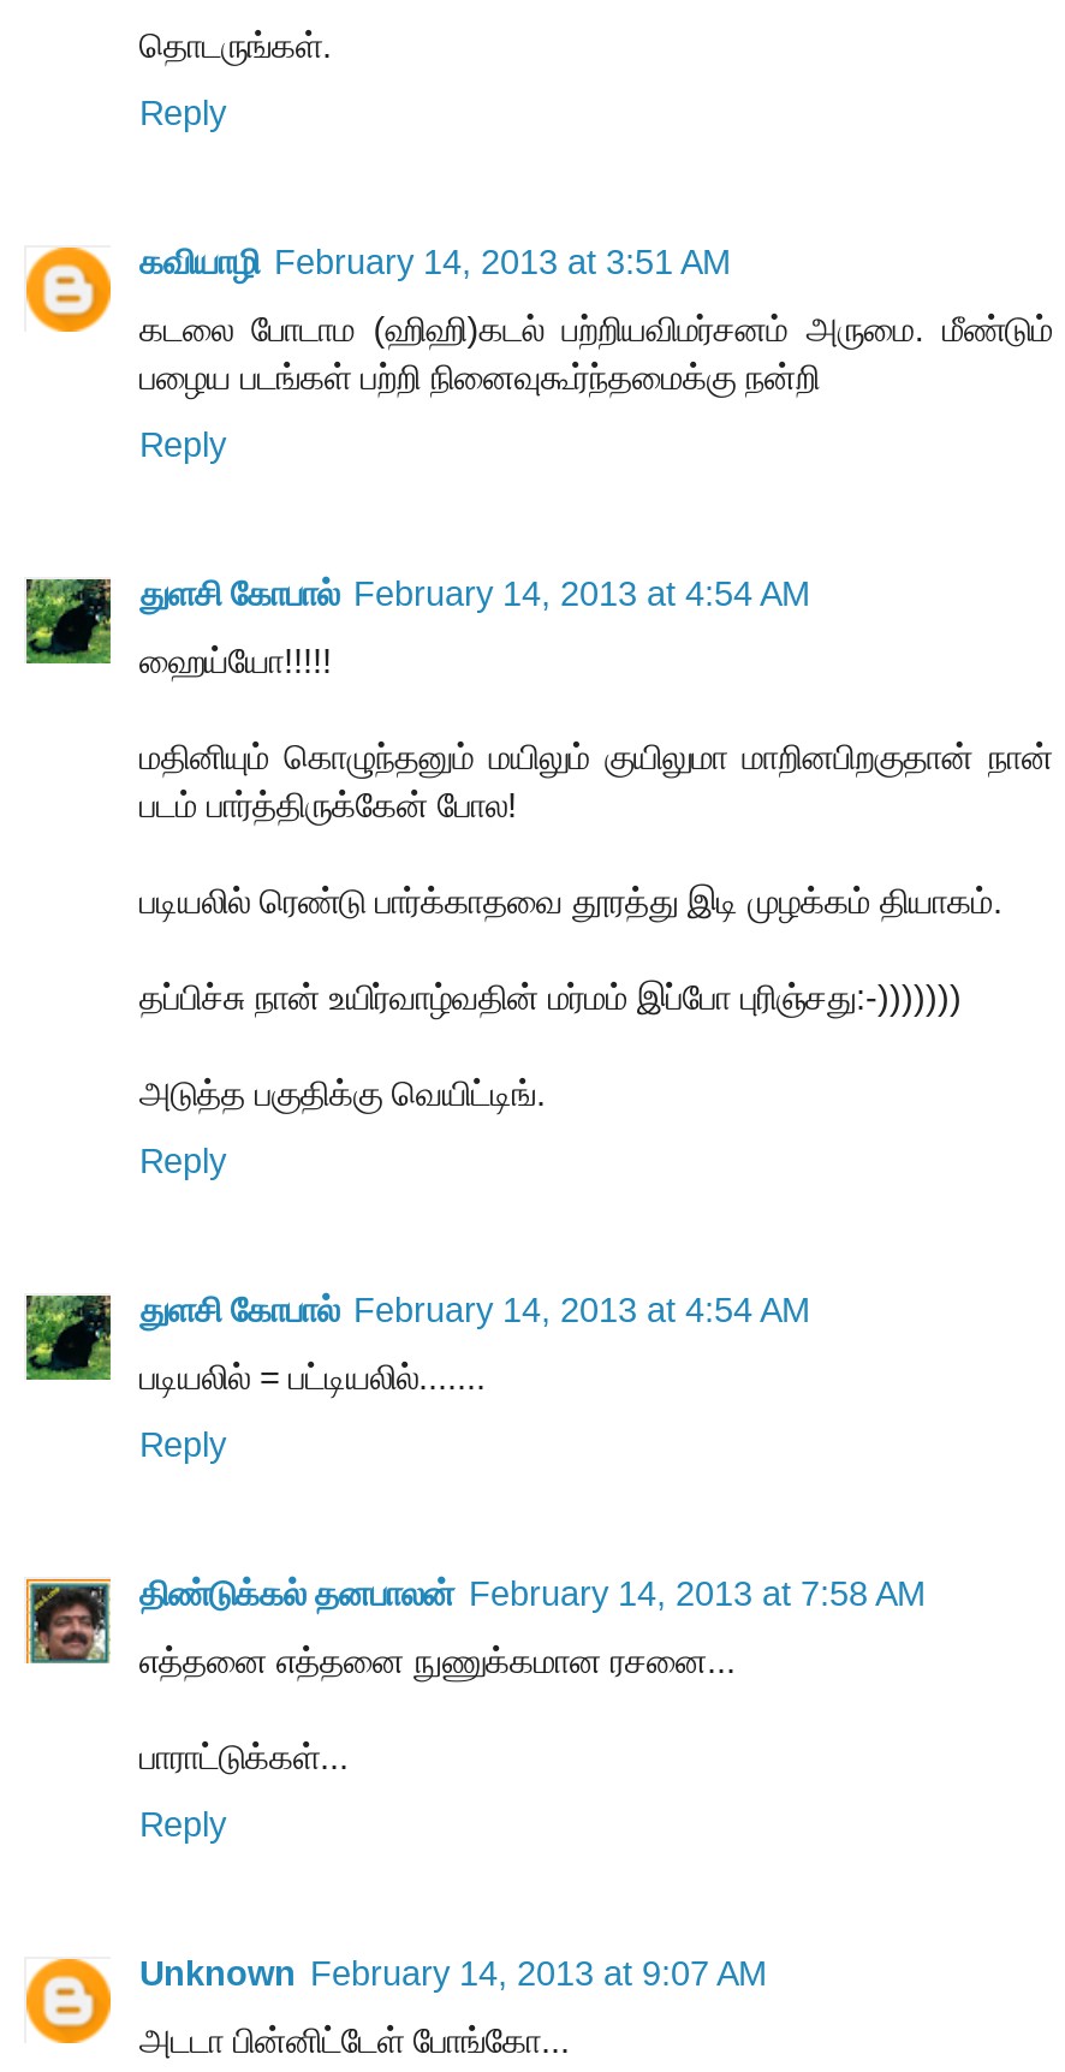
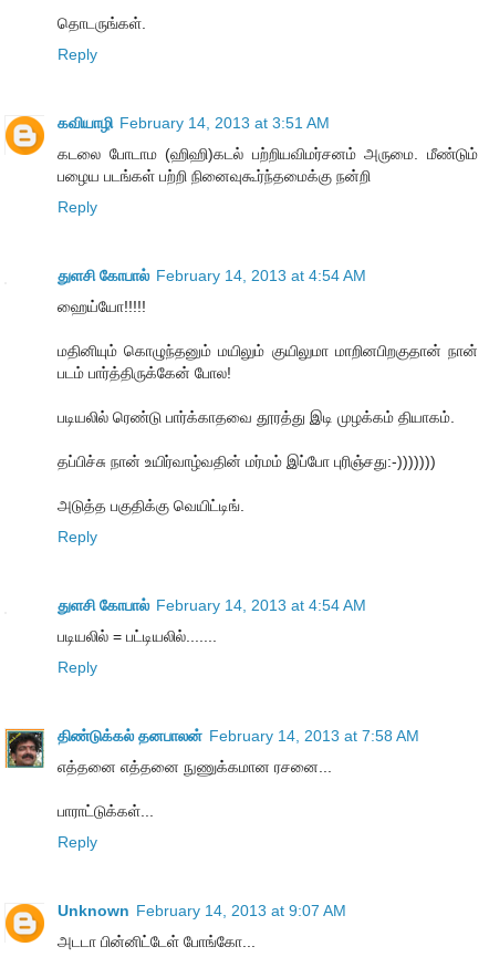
- [image]

- [image]
